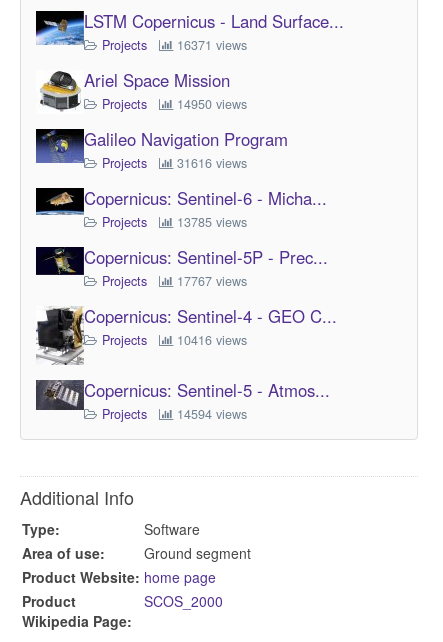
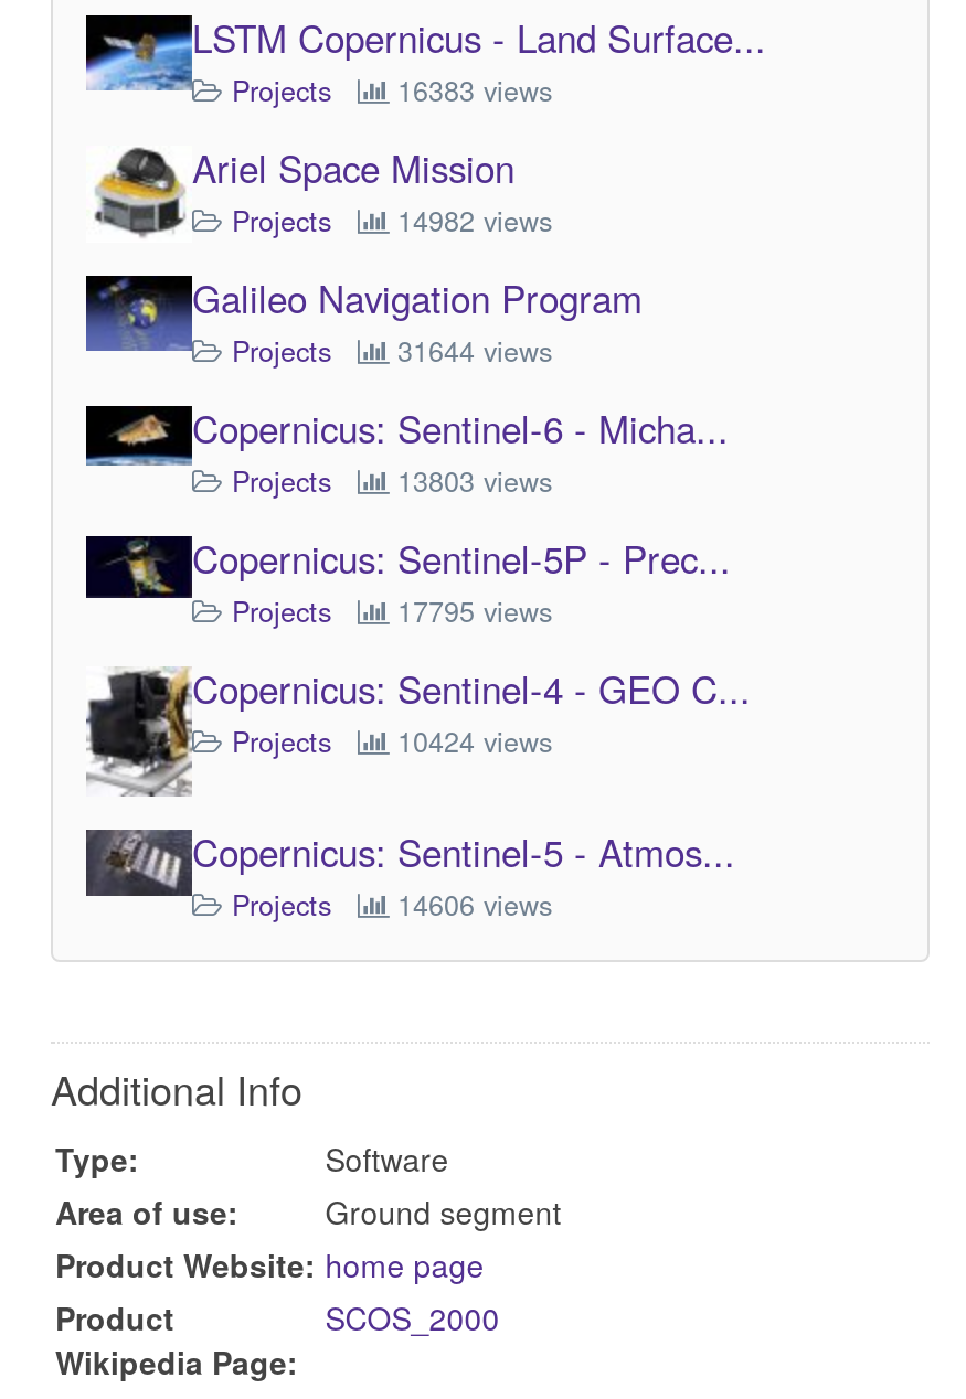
- Projects 16371 views
+ Projects 16383 views

- Projects 14950 views
+ Projects 14982 views

- Projects 31616 views
+ Projects 31644 views

- Projects 13785 views
+ Projects 13803 views

- Projects 17767 views
+ Projects 17795 views

- Projects 10416 views
+ Projects 10424 views

- Projects 14594 views
+ Projects 14606 views
